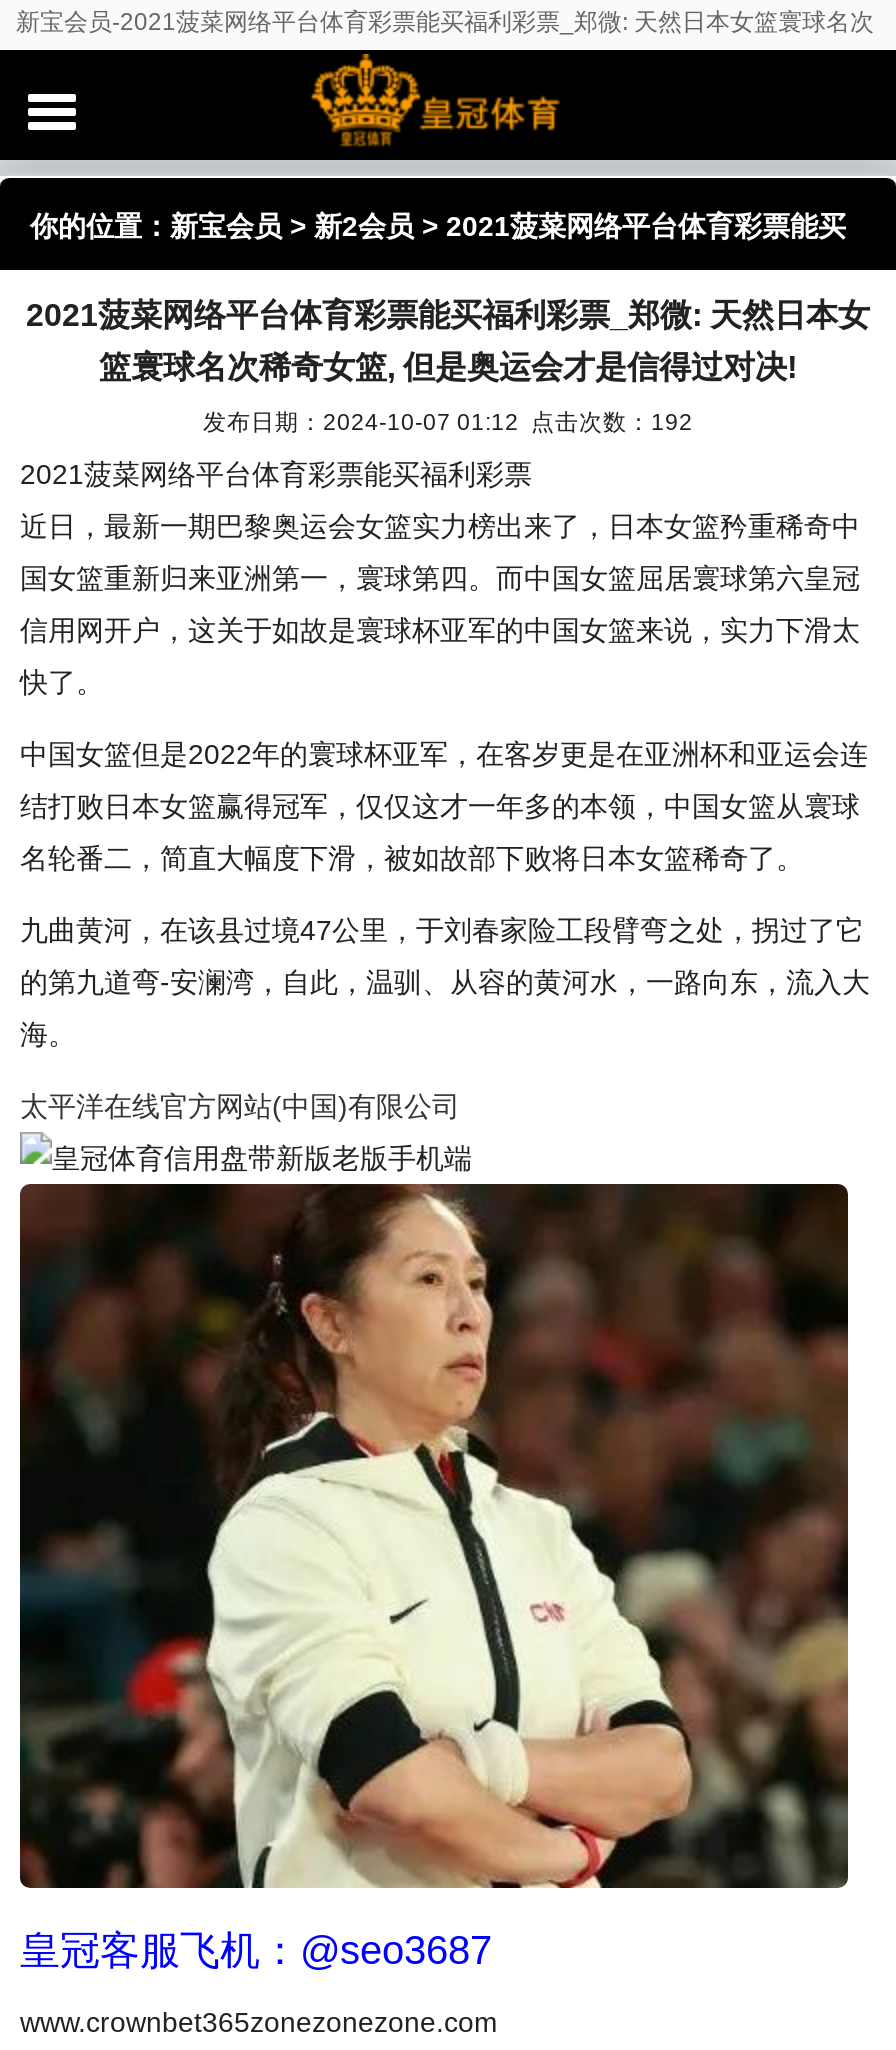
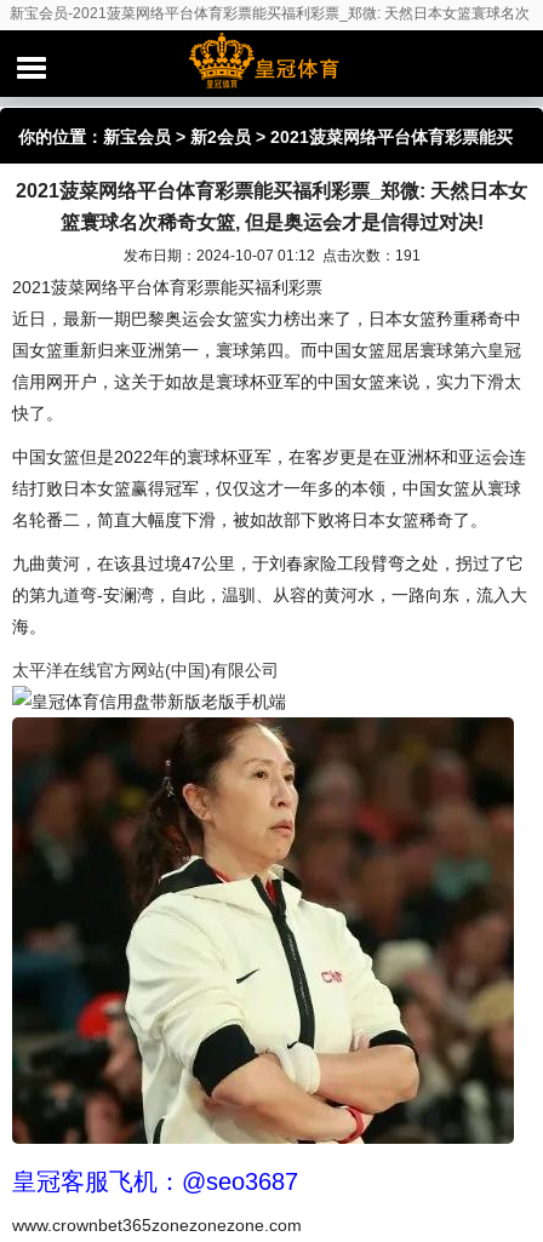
- 发布日期：2024-10-07 01:12 点击次数：192
+ 发布日期：2024-10-07 01:12 点击次数：191
